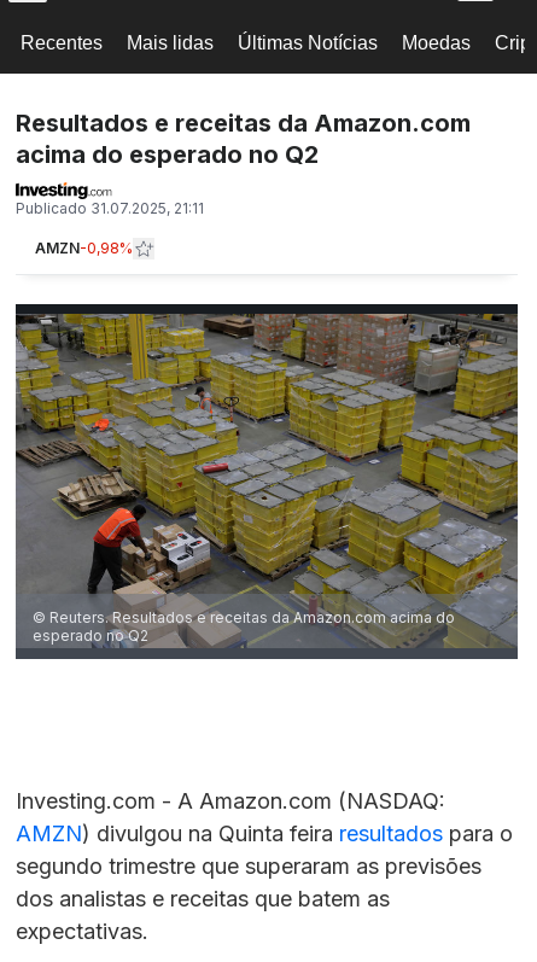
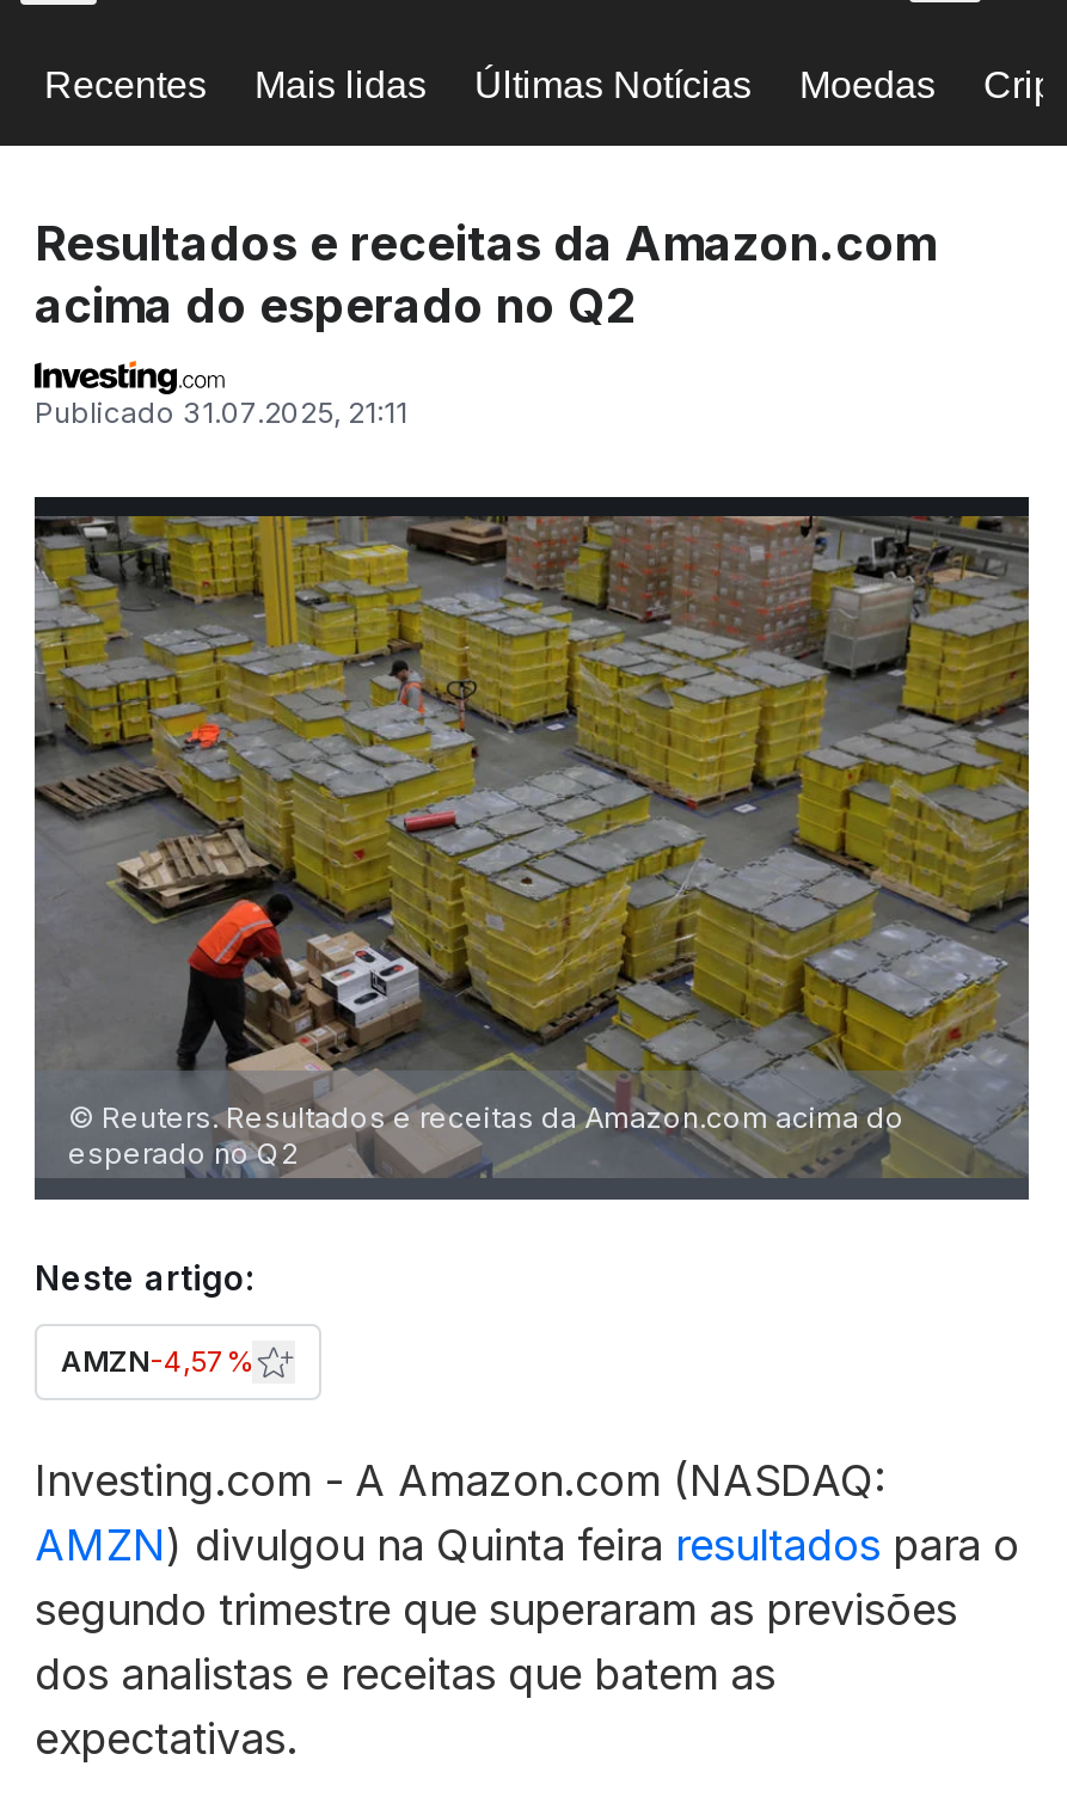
- AMZN-0,98%

+ Neste artigo:
+ AMZN-4,57%
